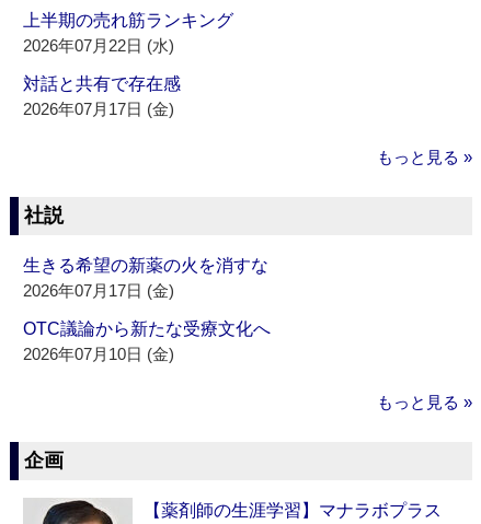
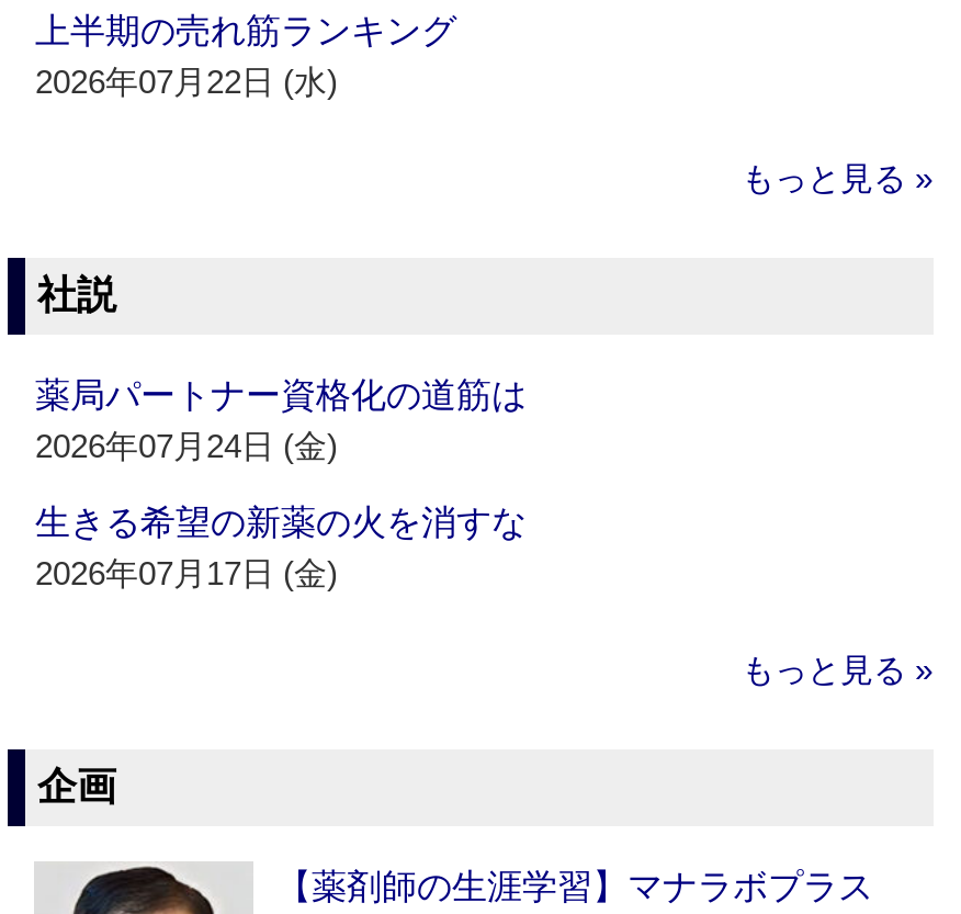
- 対話と共有で存在感
- 2026年07月17日 (金)

+ 薬局パートナー資格化の道筋は
+ 2026年07月24日 (金)

- OTC議論から新たな受療文化へ
- 2026年07月10日 (金)
